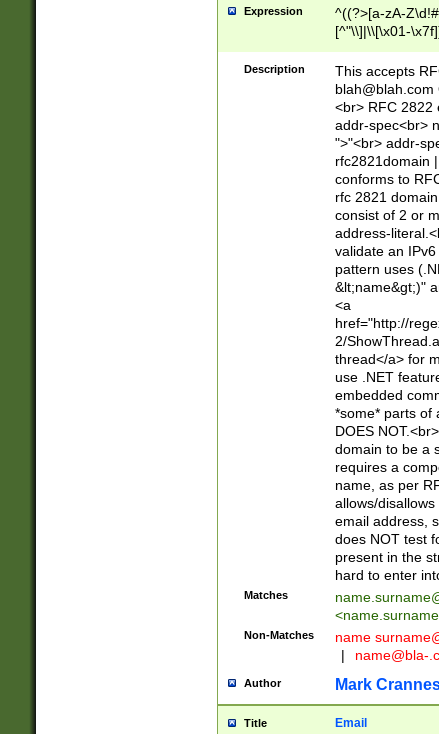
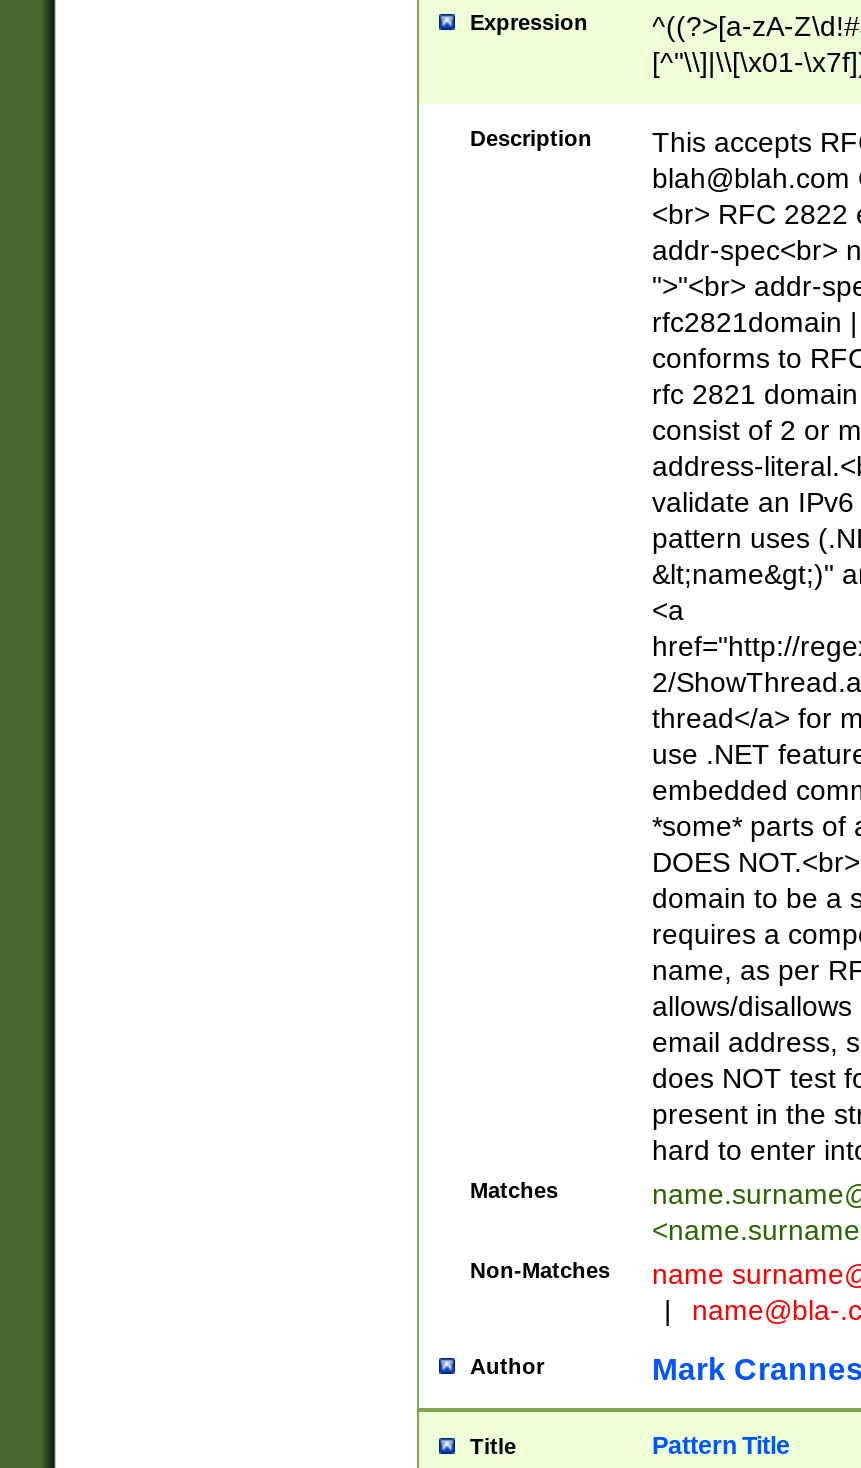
- Email
+ Pattern Title
